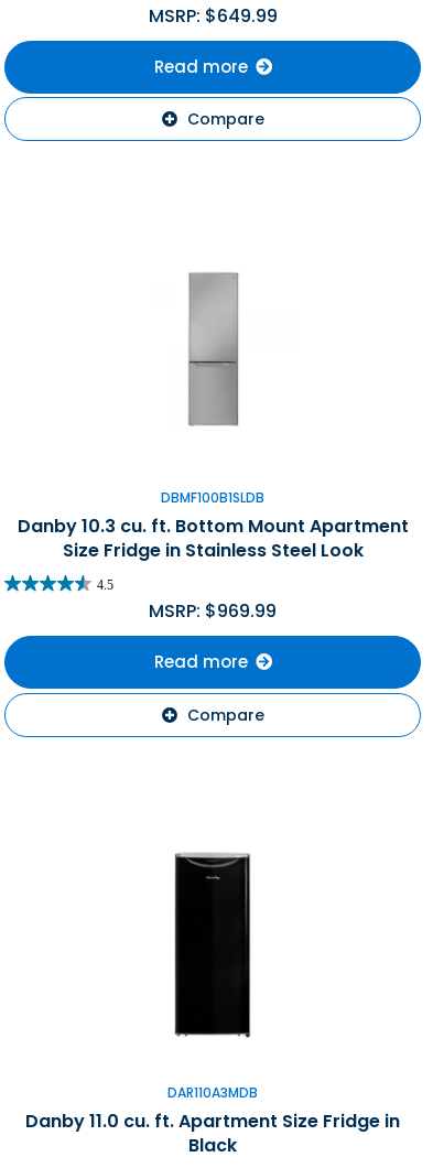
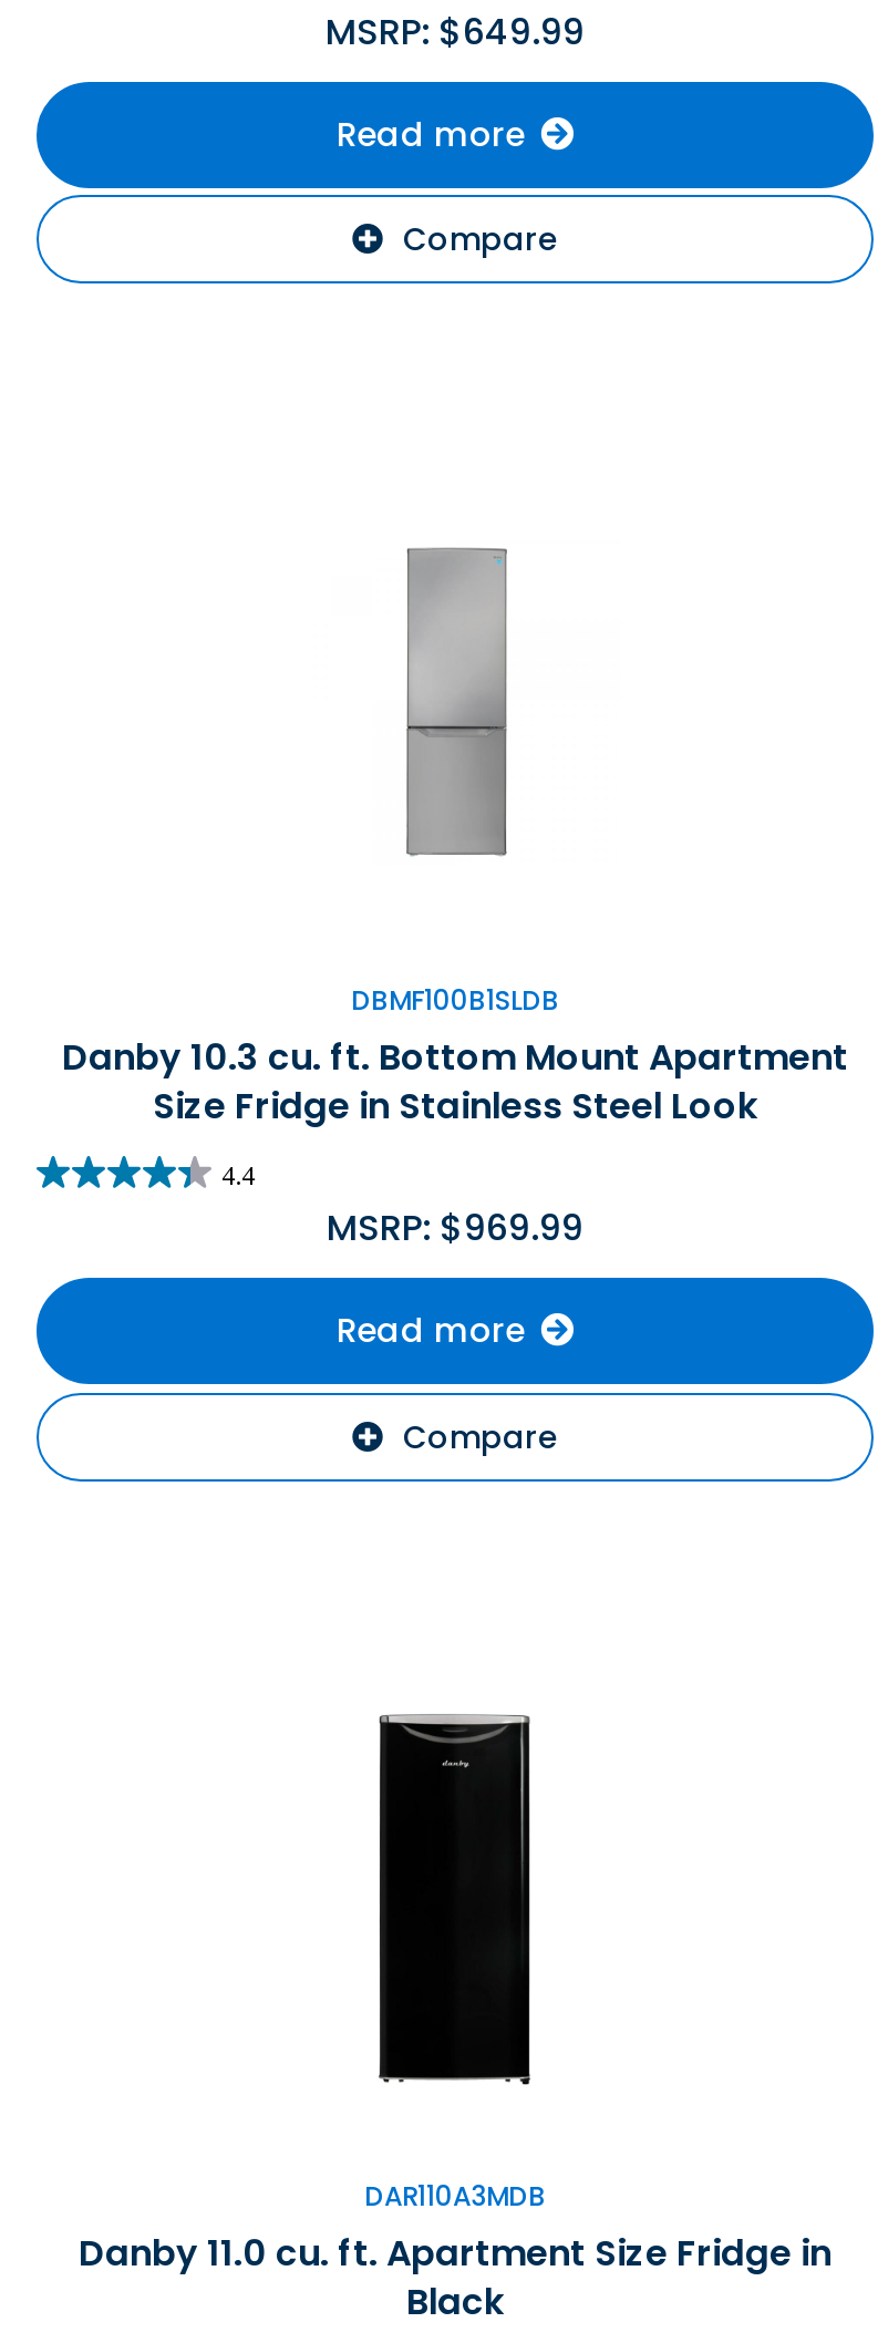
- 4.5
+ 4.4
